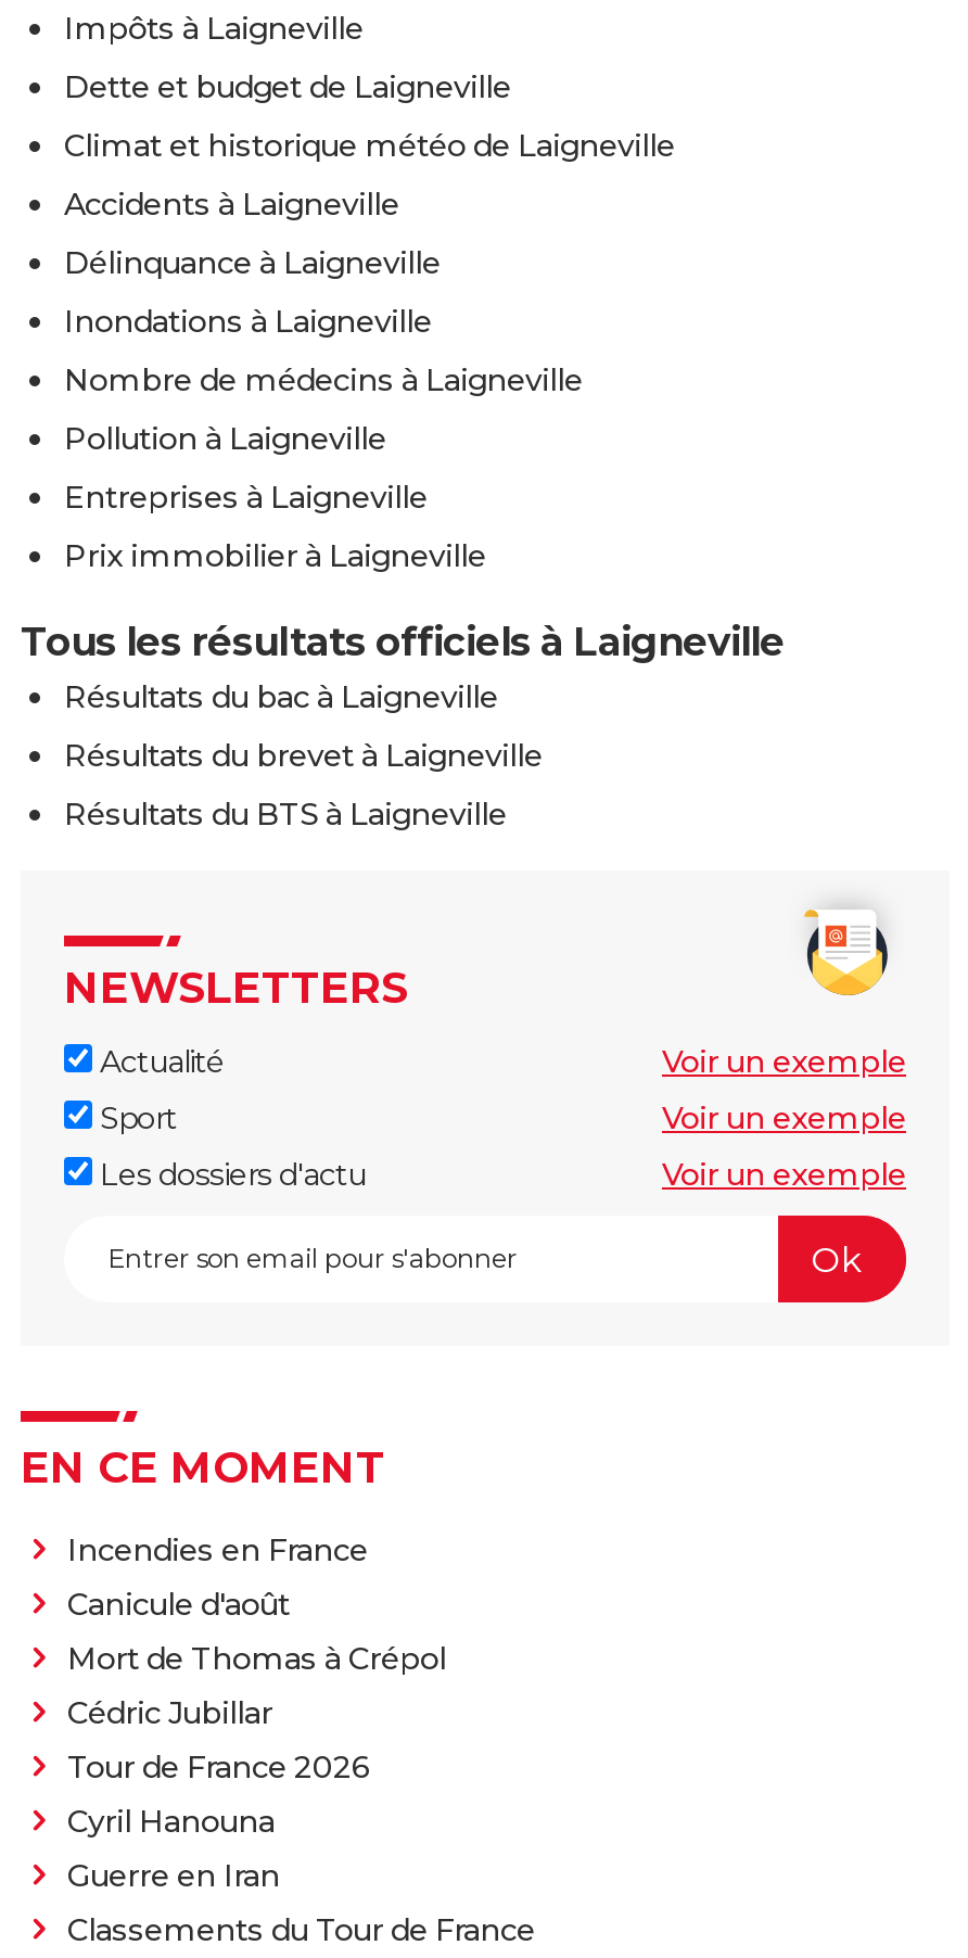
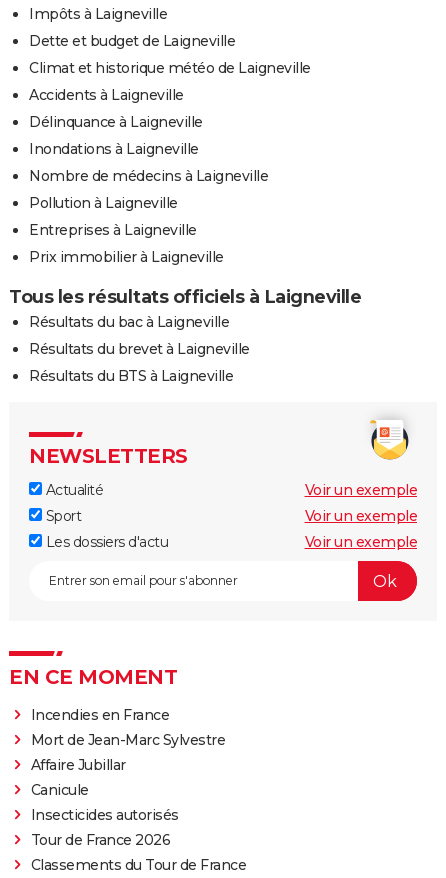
- Canicule d'août
- Mort de Thomas à Crépol
- Cédric Jubillar
+ Mort de Jean-Marc Sylvestre
+ Affaire Jubillar
+ Canicule
+ Insecticides autorisés

moved down: Tour de France 2026

- Cyril Hanouna
- Guerre en Iran
